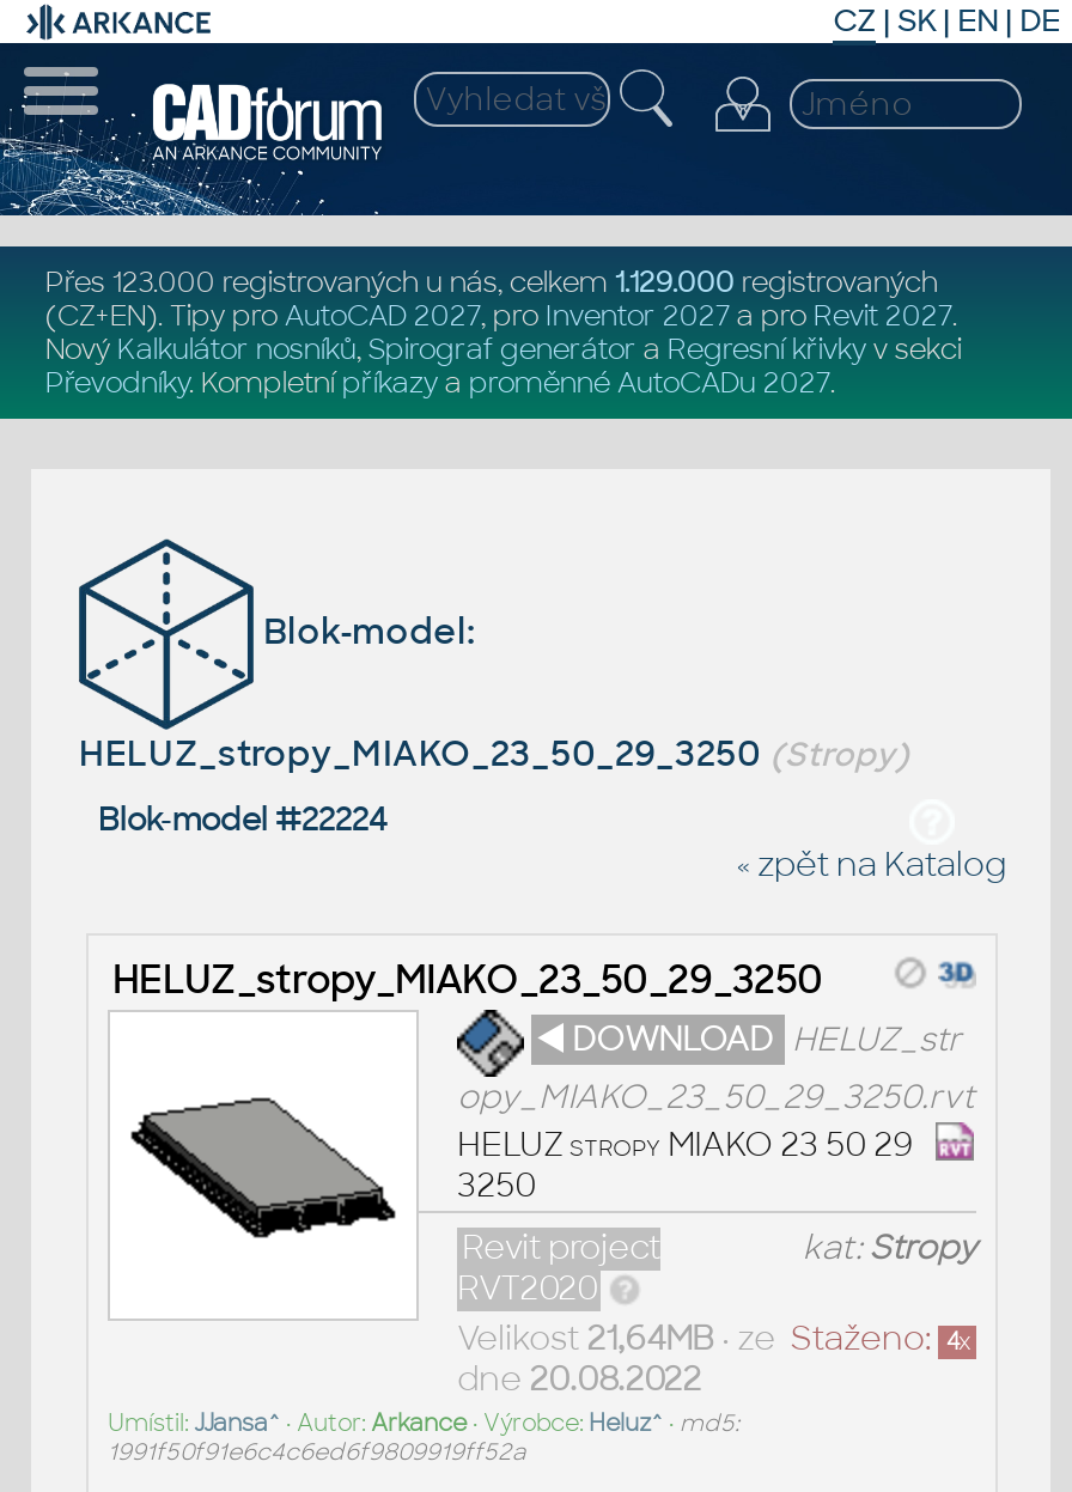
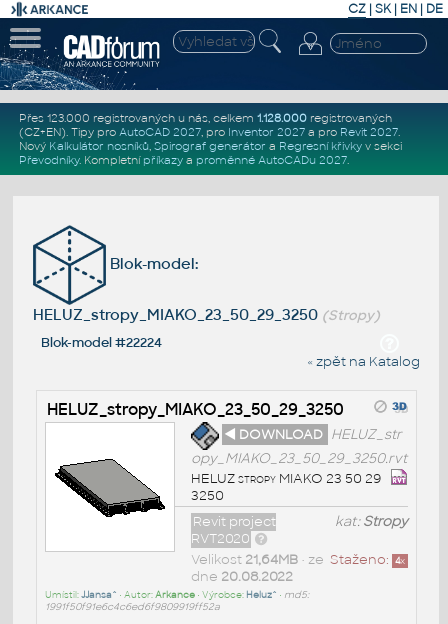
- Přes 123.000 registrovaných u nás, celkem 1.129.000 registrovaných
+ Přes 123.000 registrovaných u nás, celkem 1.128.000 registrovaných
